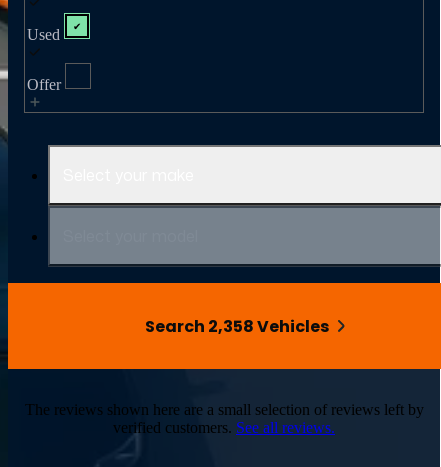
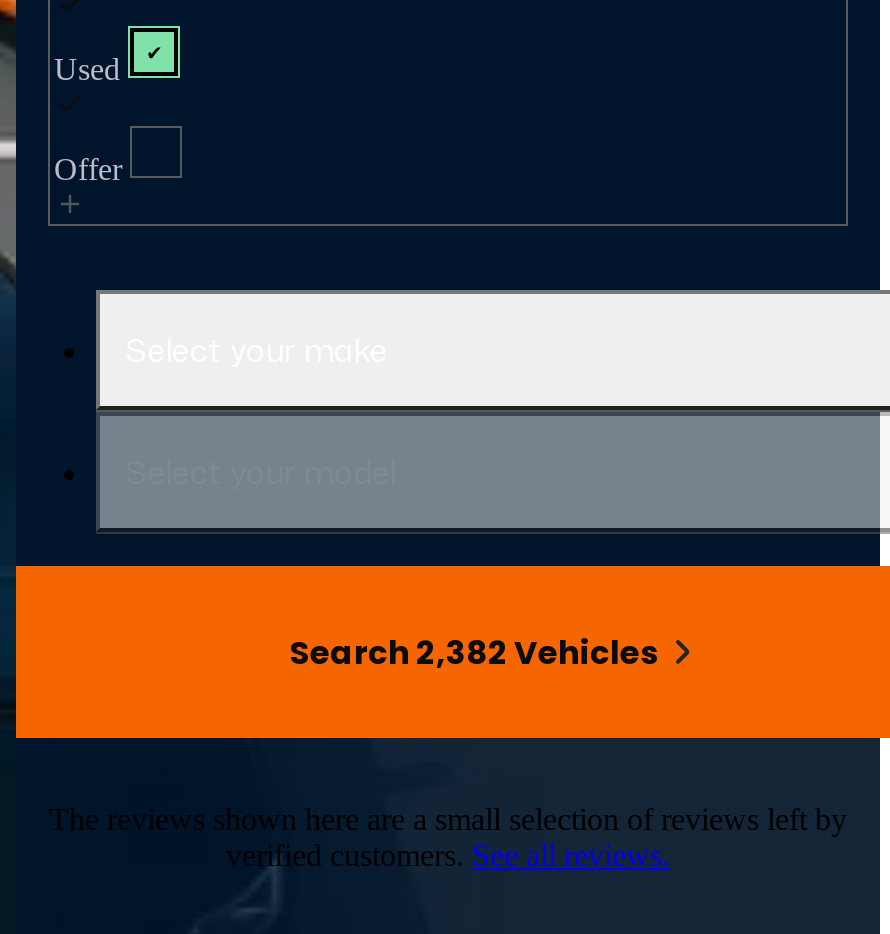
- Search 2,358 Vehicles
+ Search 2,382 Vehicles
